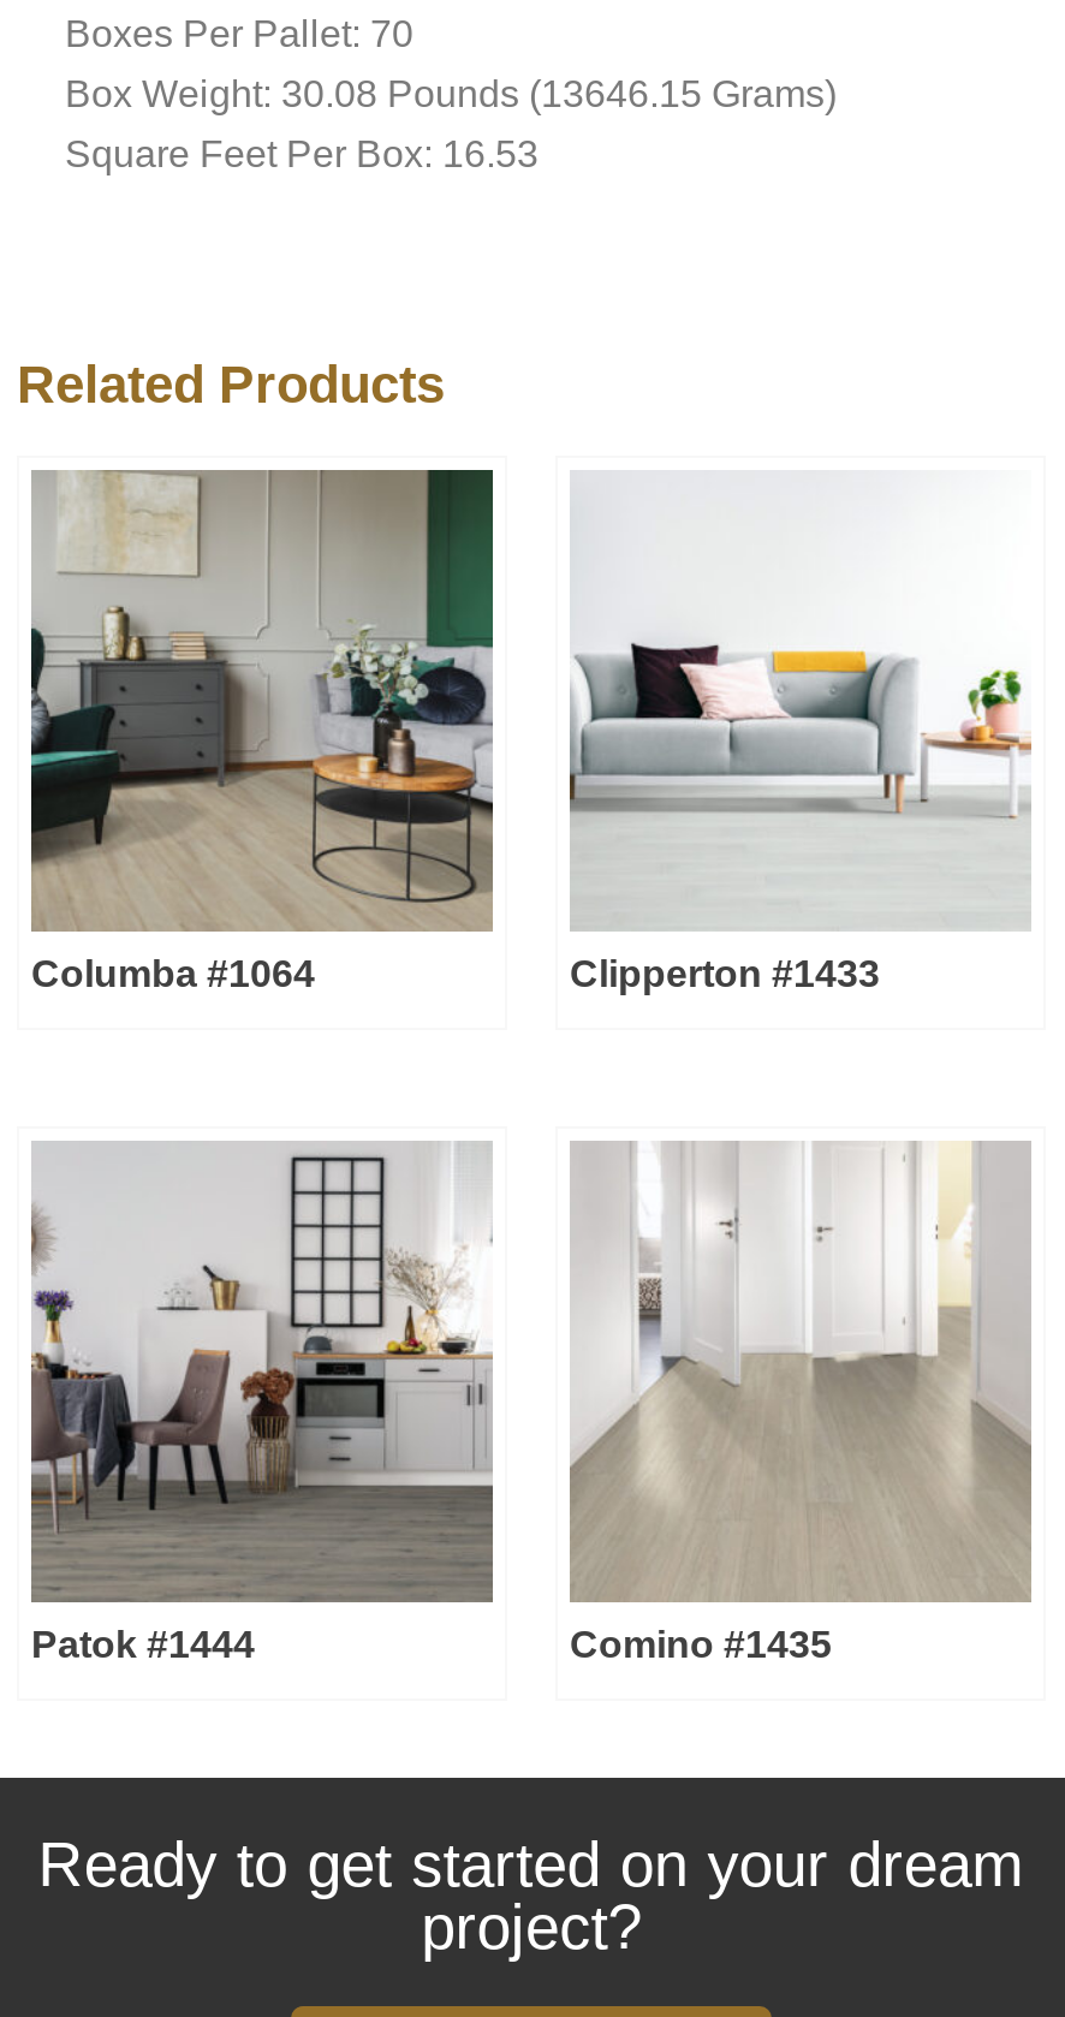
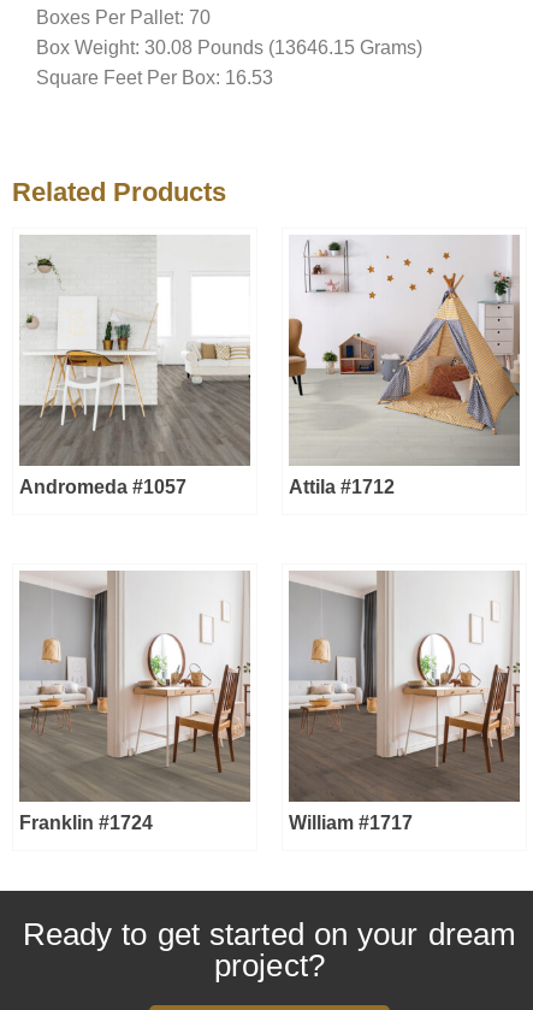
- [image]
- Columba #1064
- Clipperton #1433
+ [image]
+ Andromeda #1057
+ Attila #1712

- [image]
+ [image]

- [image]
- Patok #1444
- Comino #1435
+ [image]
+ Franklin #1724
+ William #1717

- [image]
+ [image]
